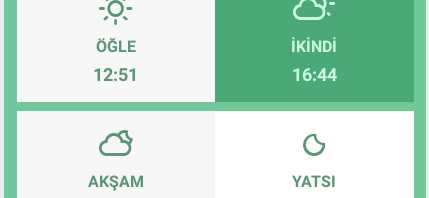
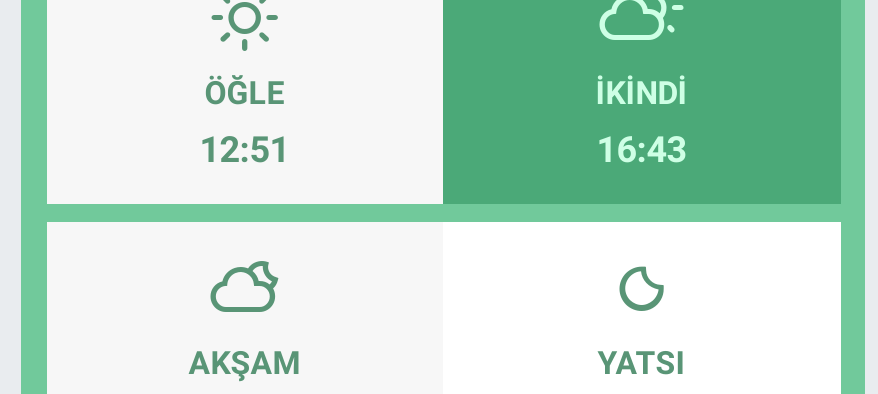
- 16:44
+ 16:43
